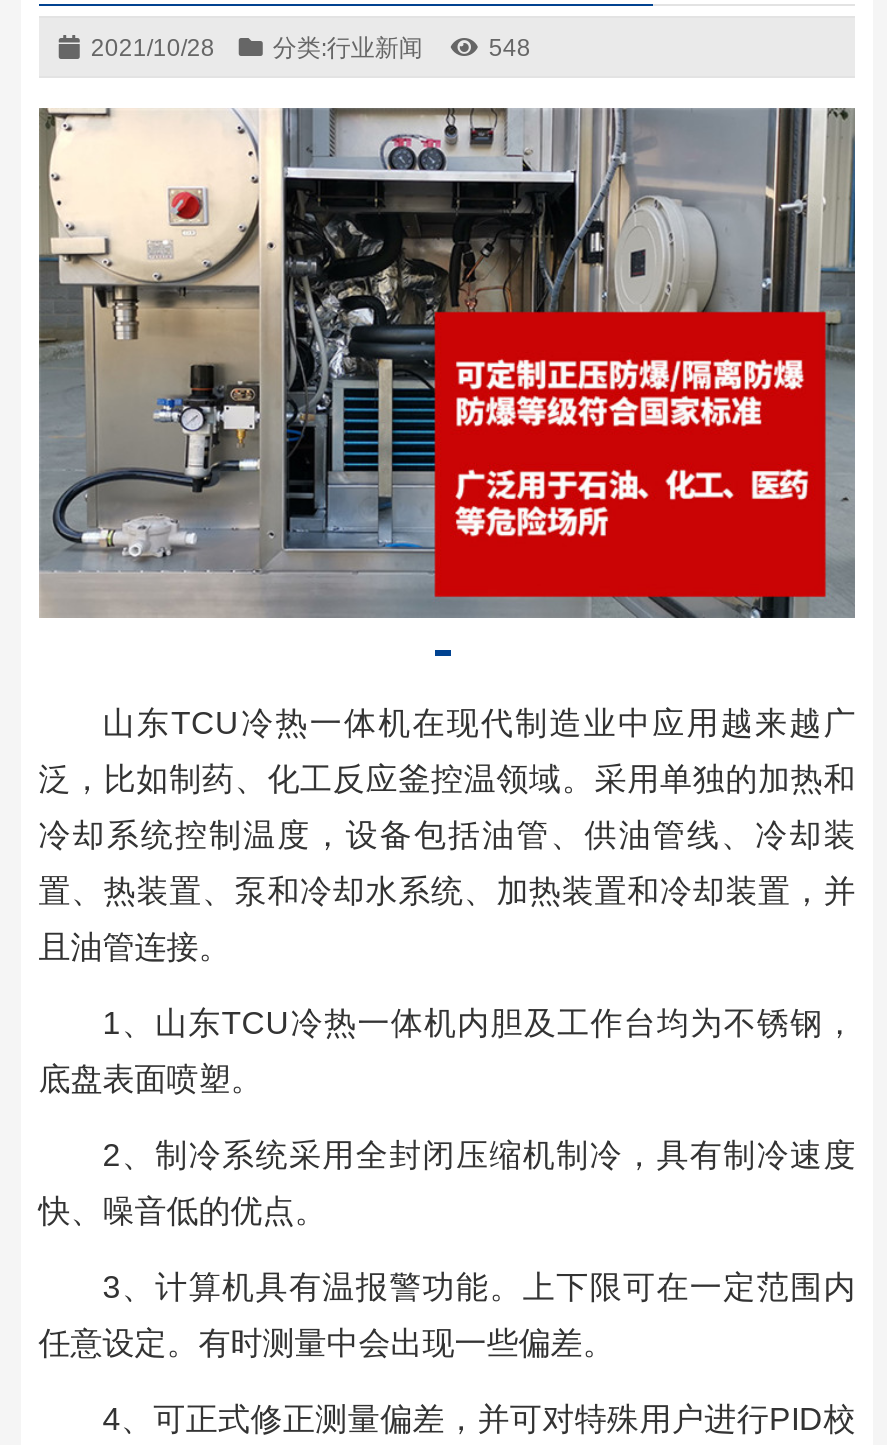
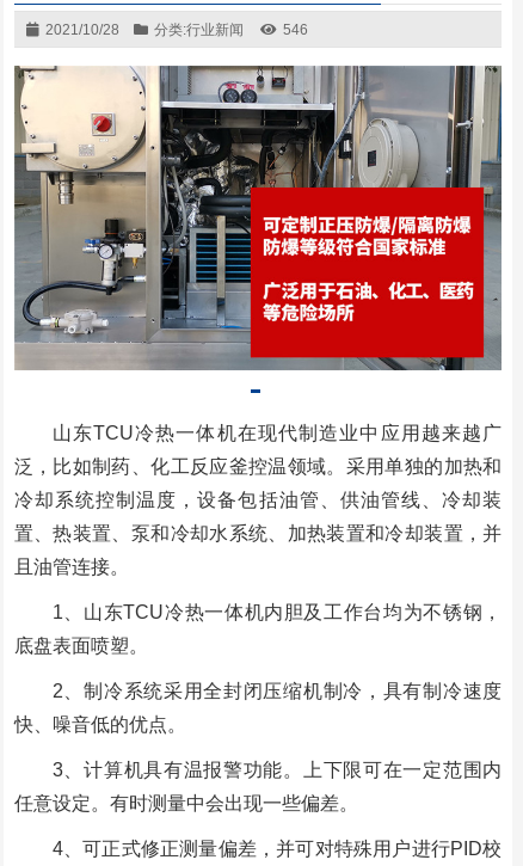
- 548
+ 546
